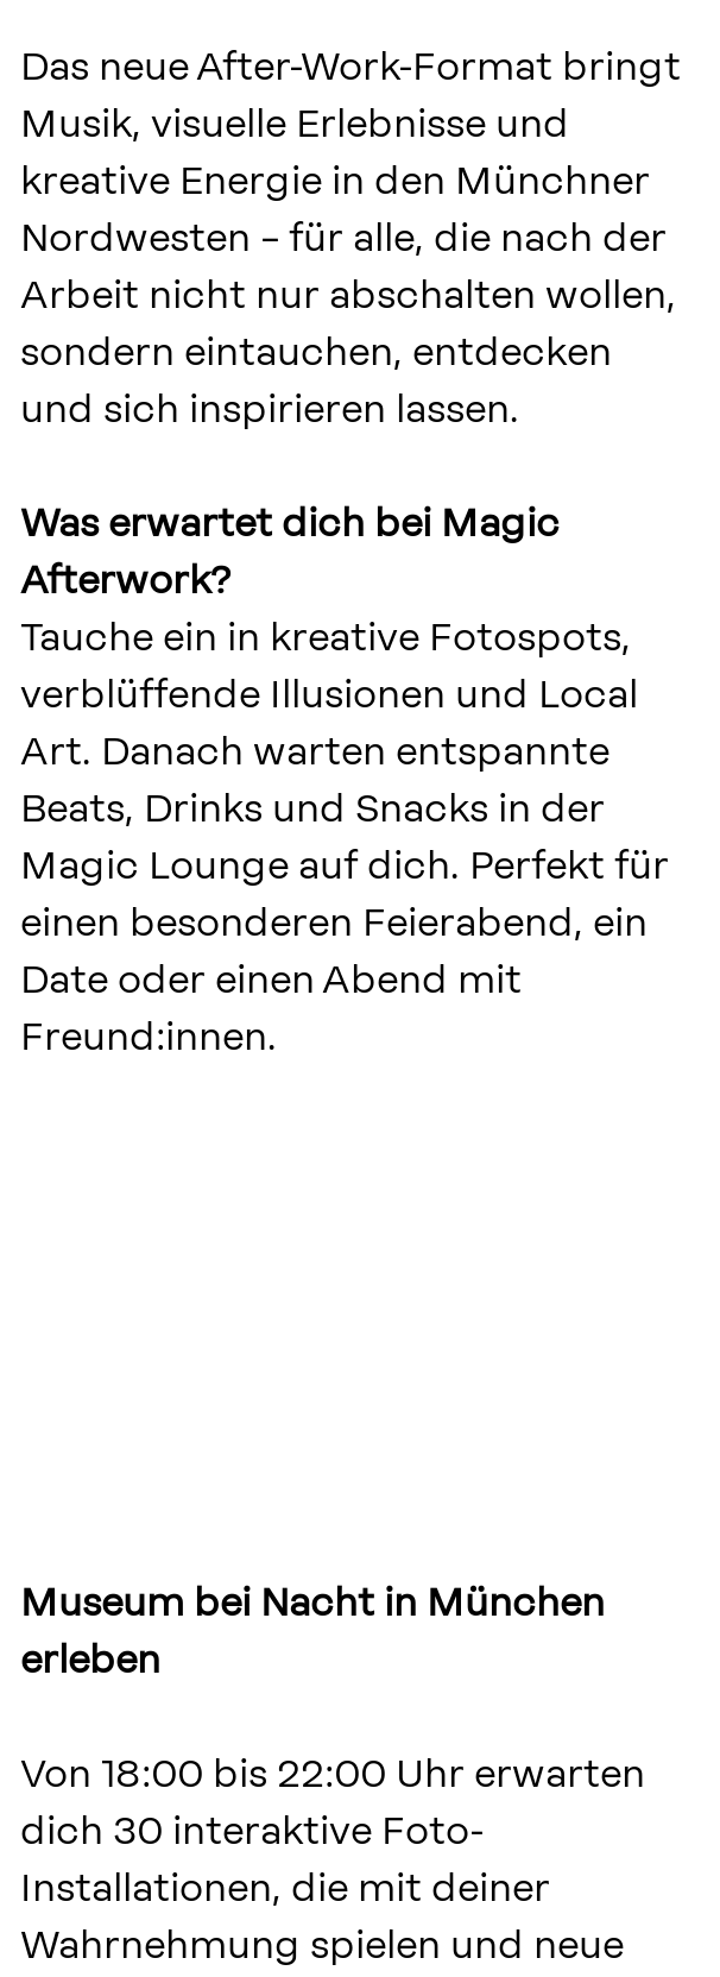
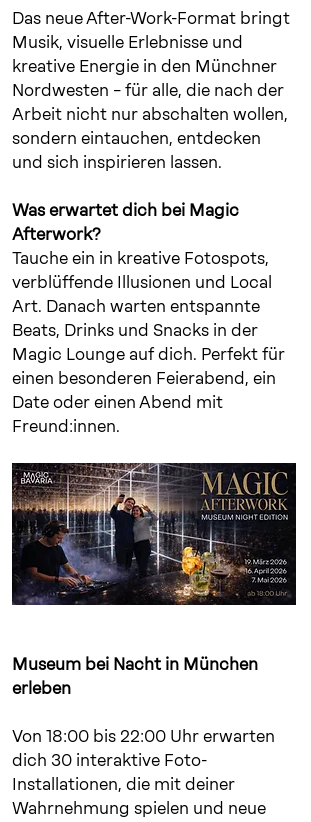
+ [image]
